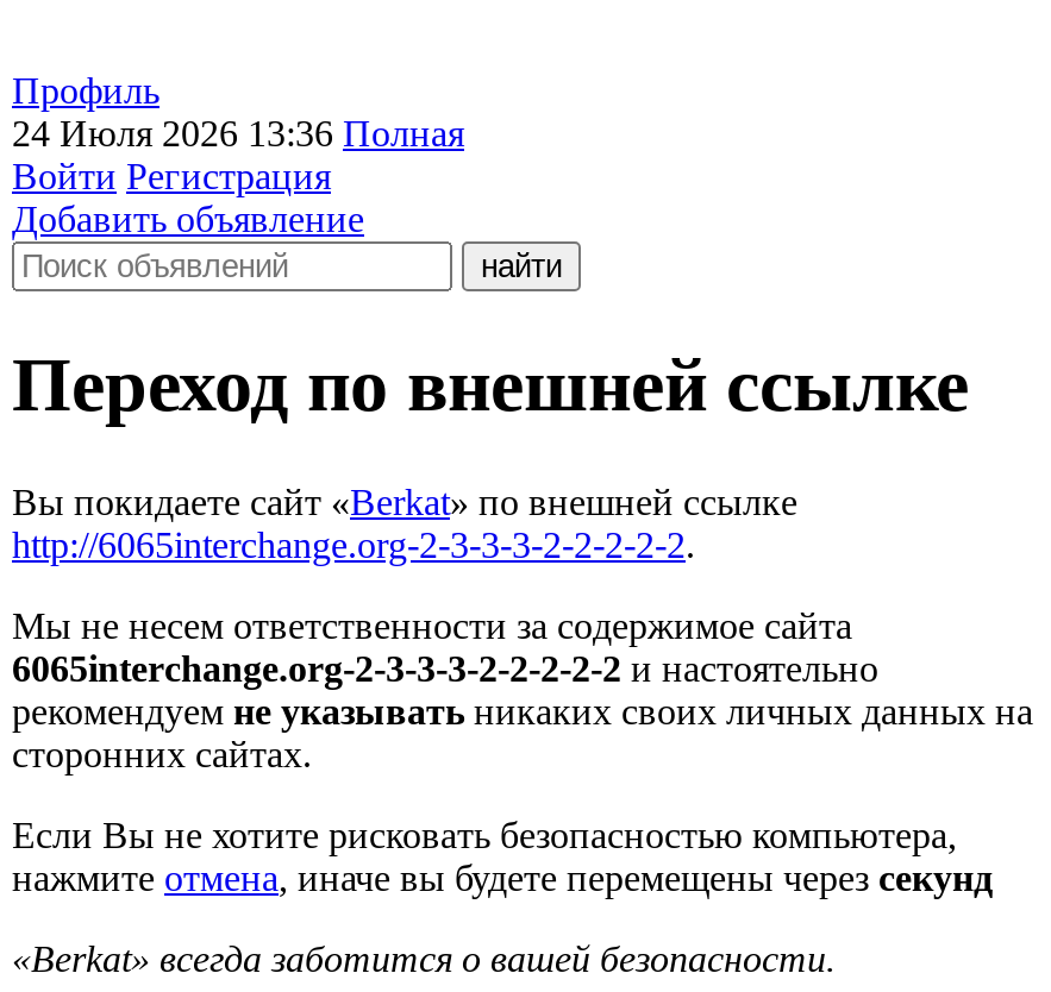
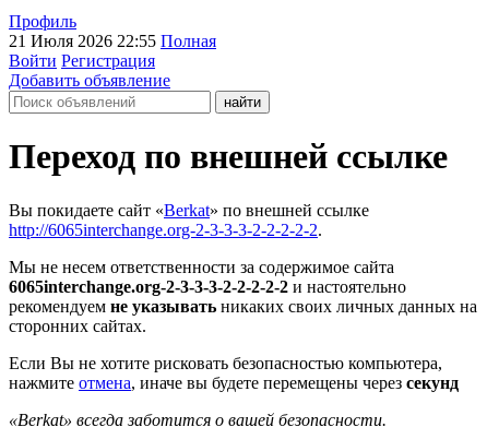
- 24 Июля 2026 13:36 Полная
+ 21 Июля 2026 22:55 Полная
